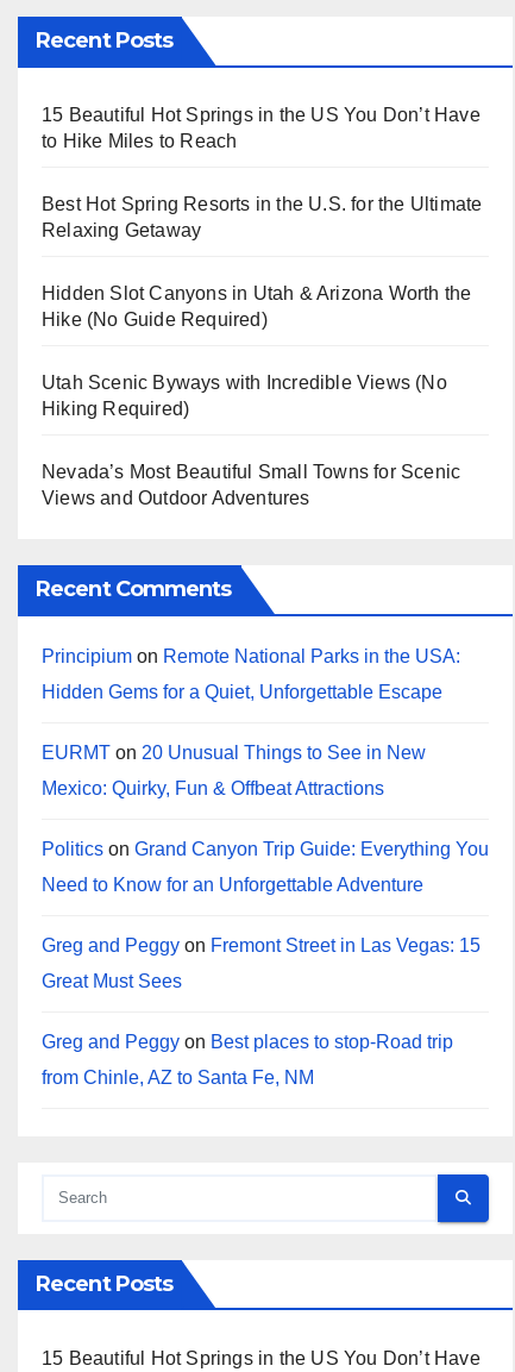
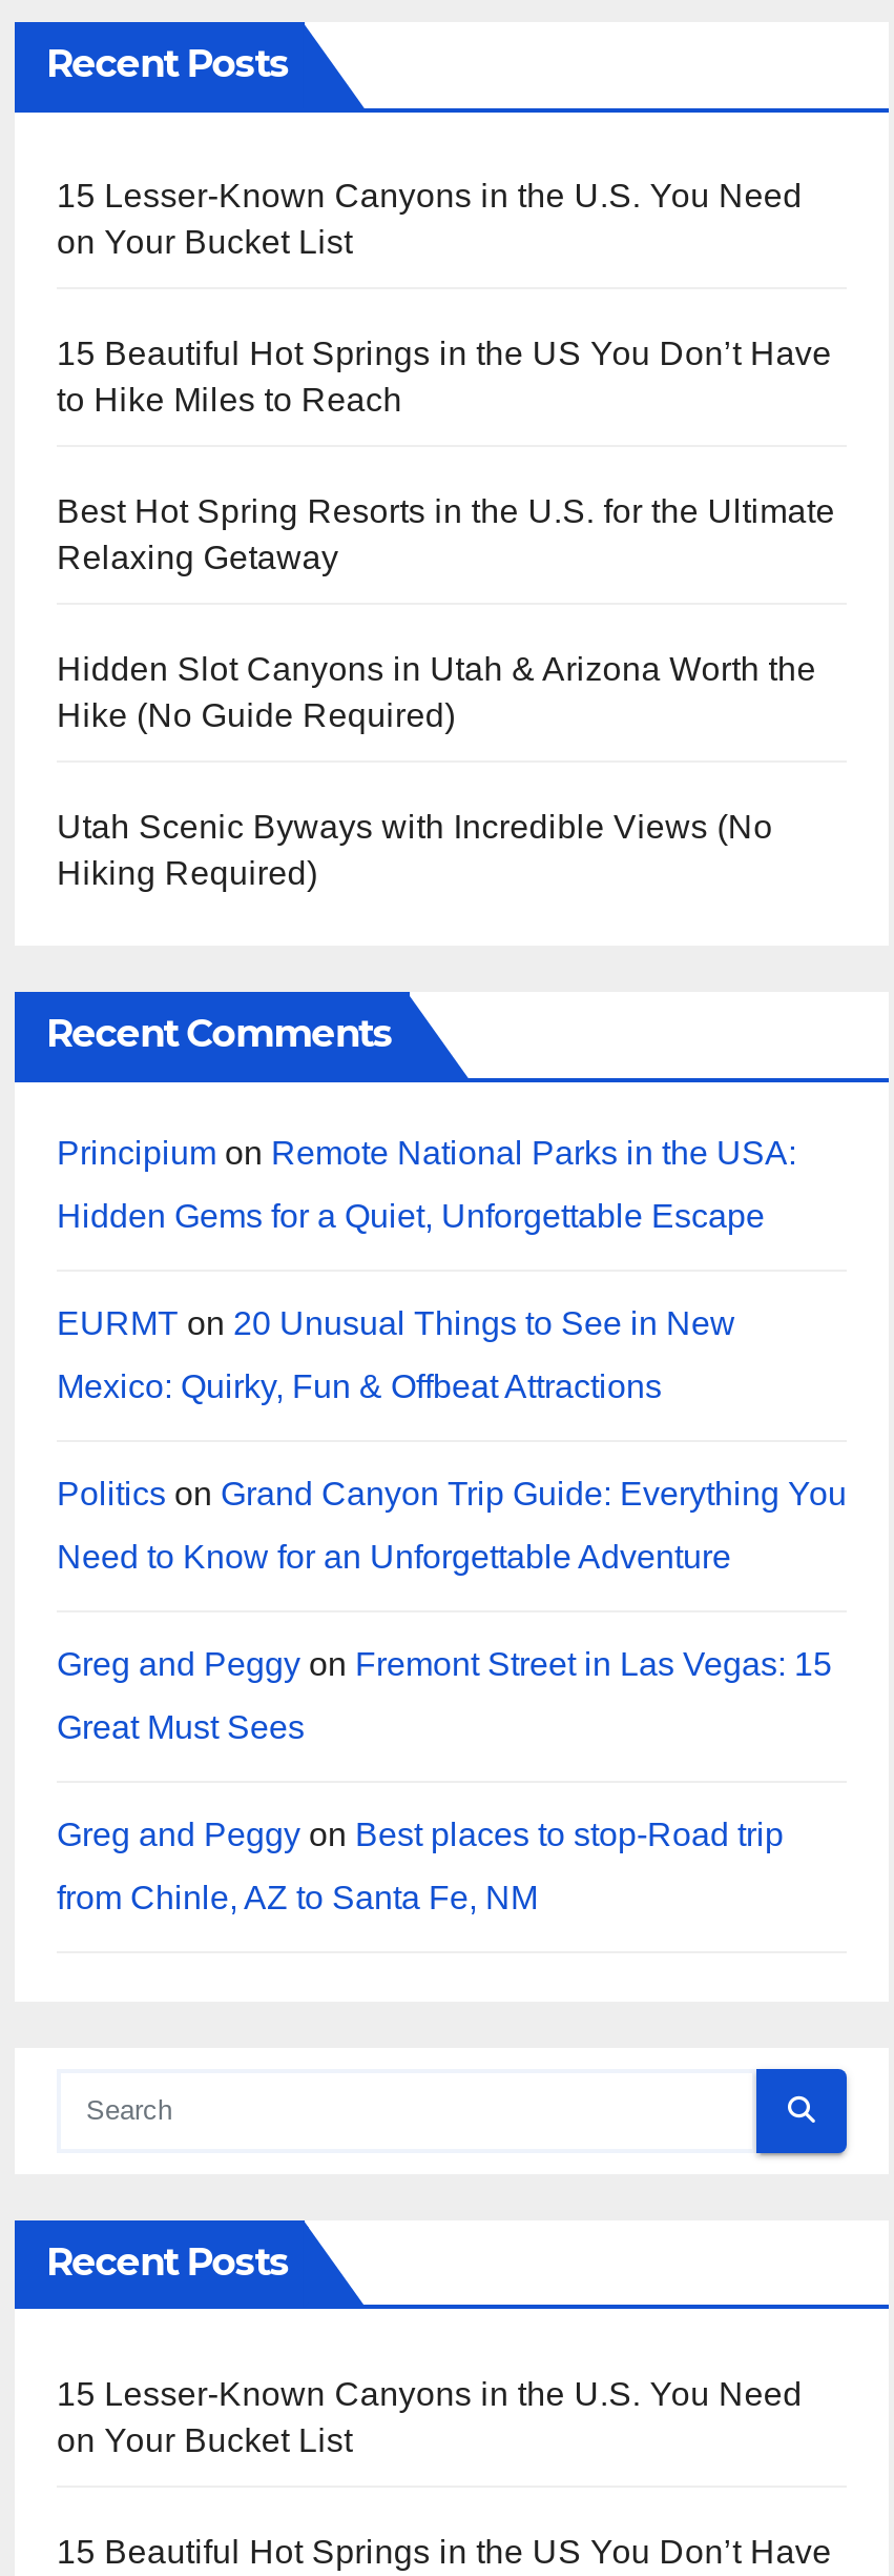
+ 15 Lesser-Known Canyons in the U.S. You Need
+ on Your Bucket List

- Nevada’s Most Beautiful Small Towns for Scenic
- Views and Outdoor Adventures

+ 15 Lesser-Known Canyons in the U.S. You Need
+ on Your Bucket List
